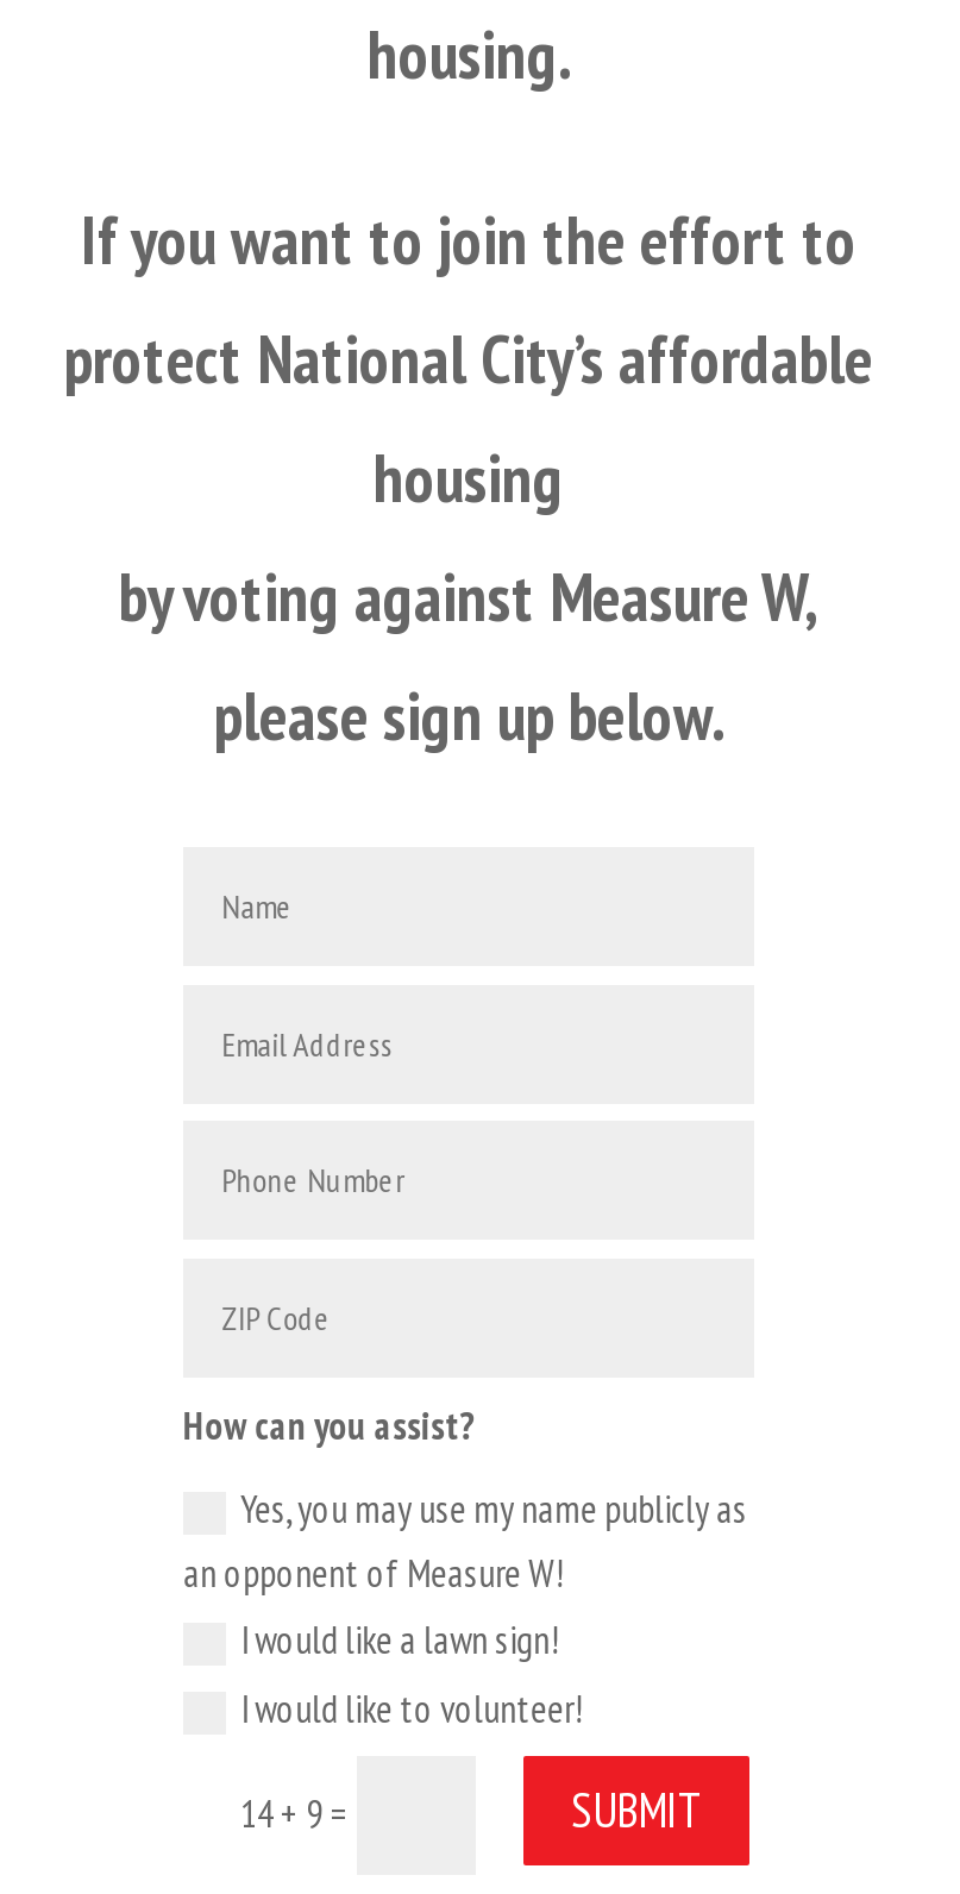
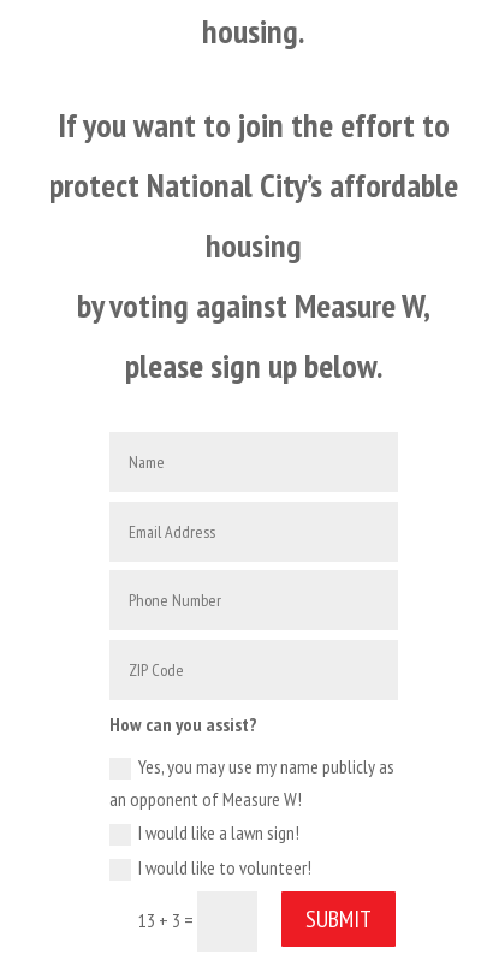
- 14 + 9 =
+ 13 + 3 =
